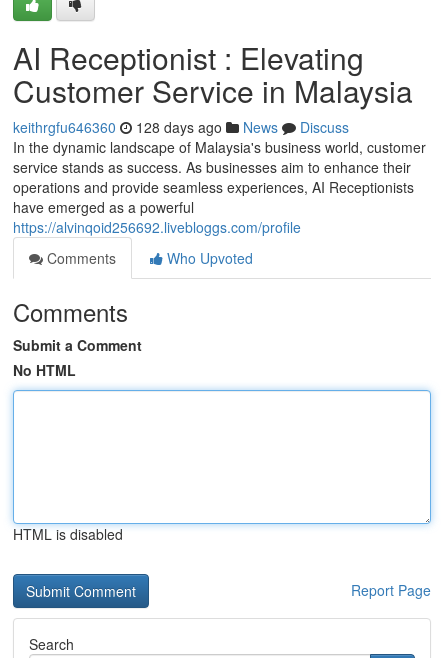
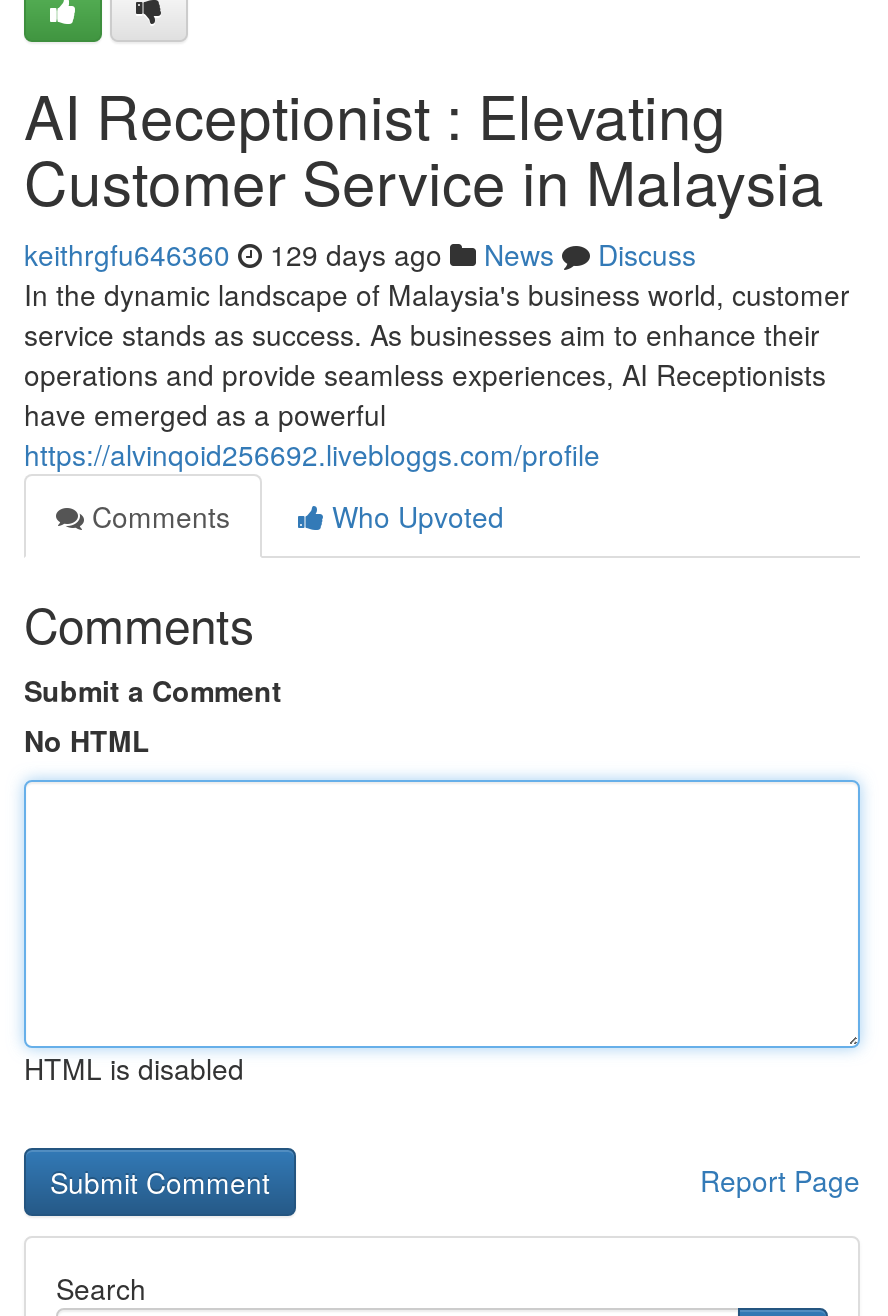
- keithrgfu646360 128 days ago News Discuss
+ keithrgfu646360 129 days ago News Discuss
